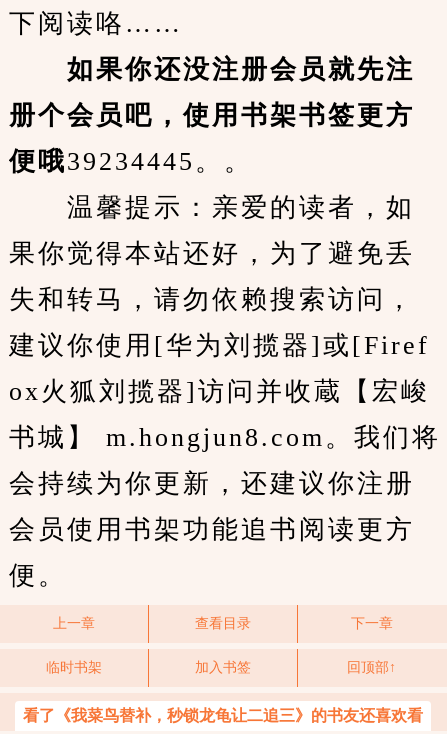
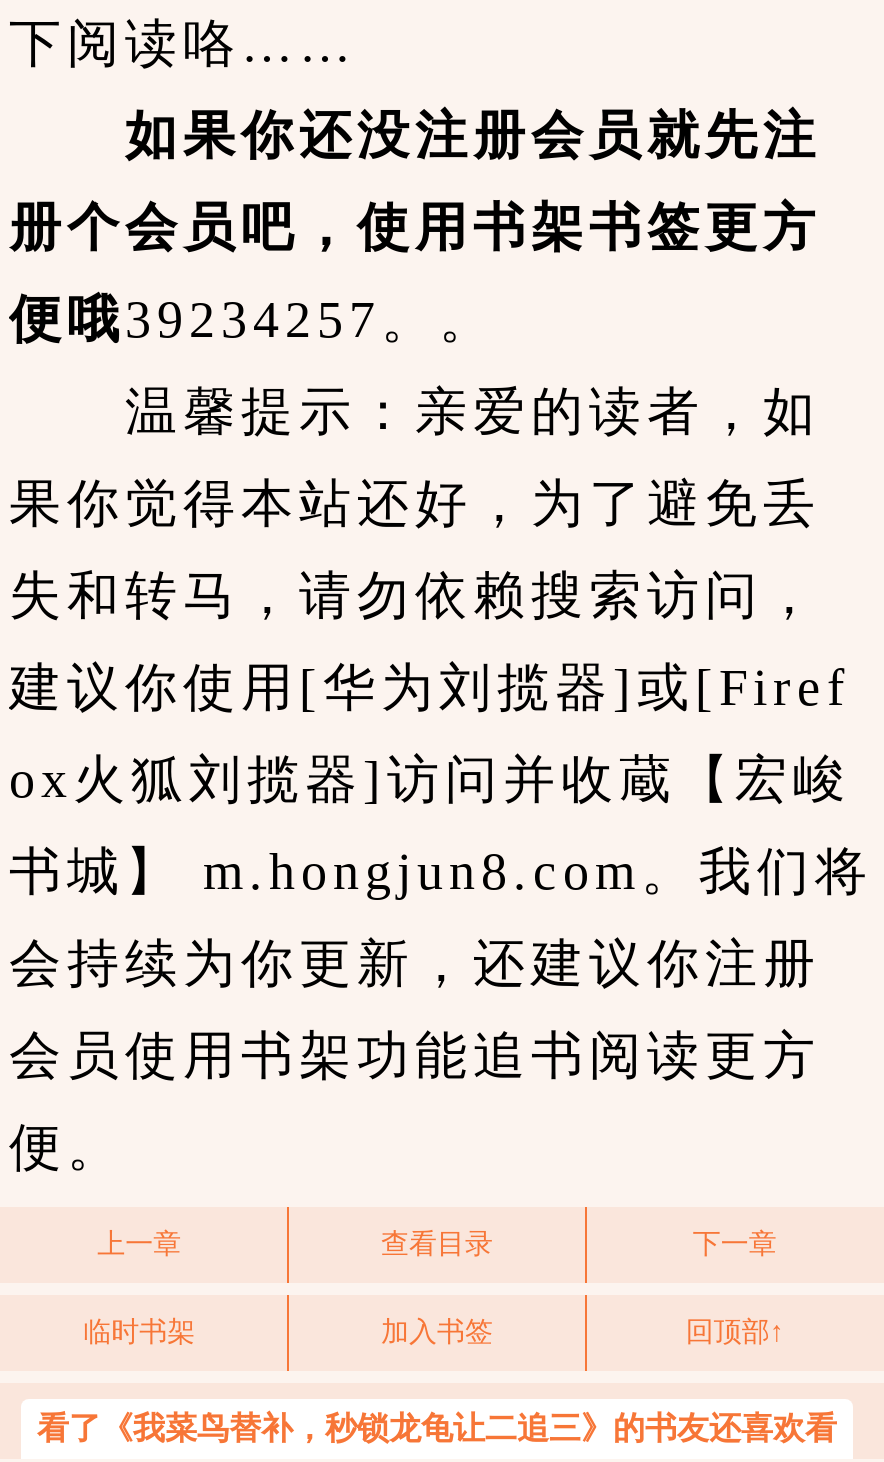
- 便哦39234445。。
+ 便哦39234257。。
